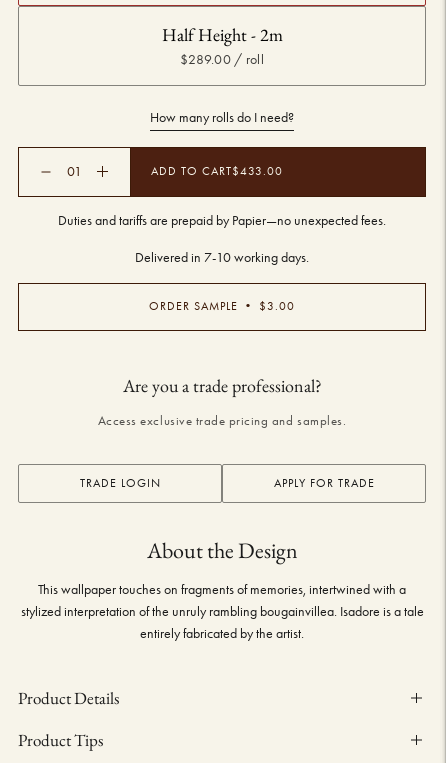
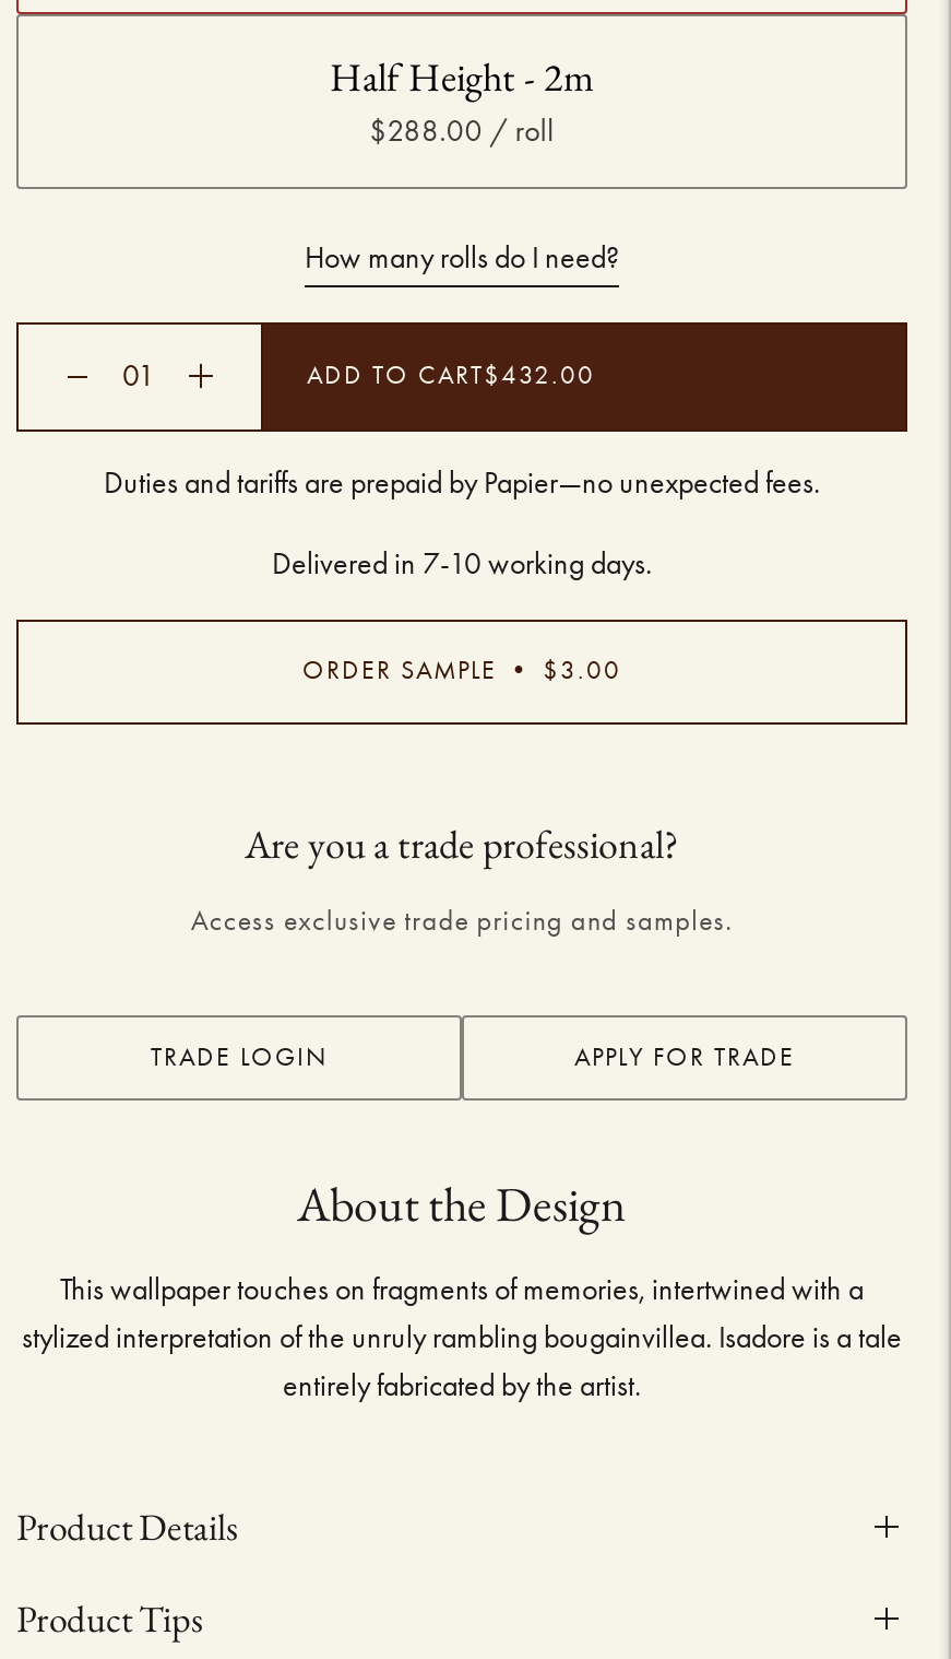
- $289.00 / roll
+ $288.00 / roll

- ADD TO CART$433.00
+ ADD TO CART$432.00
